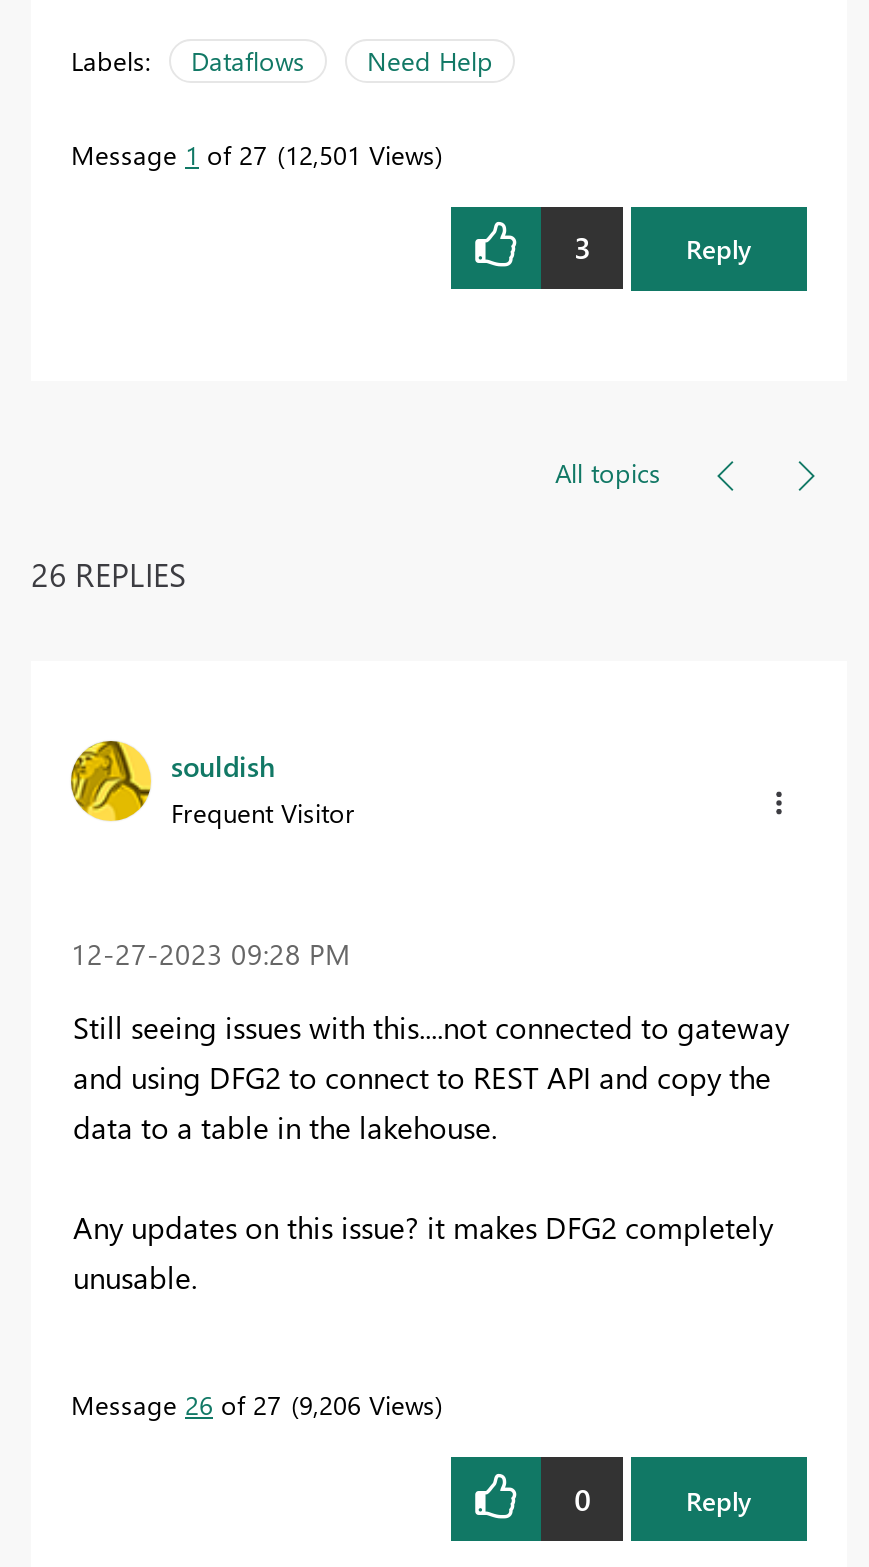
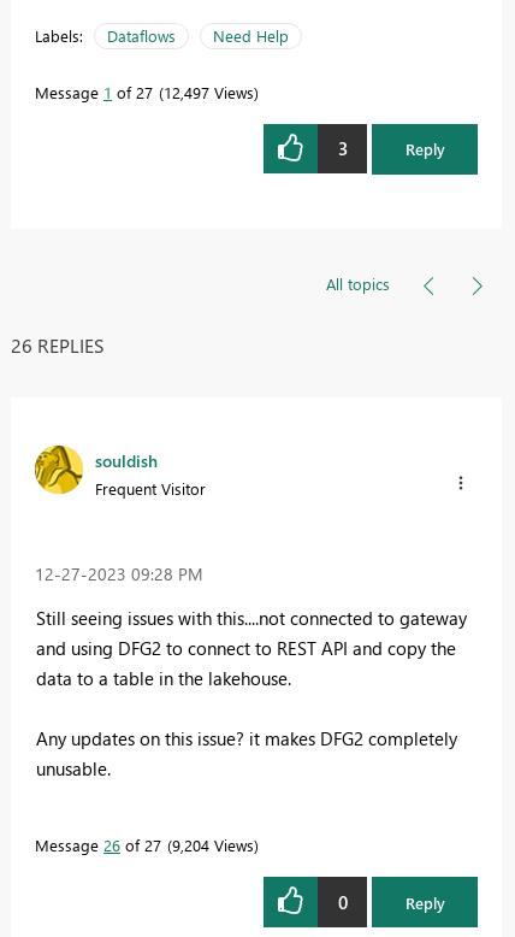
- Message 1 of 27 12,501 Views
+ Message 1 of 27 12,497 Views

- Message 26 of 27 9,206 Views
+ Message 26 of 27 9,204 Views
